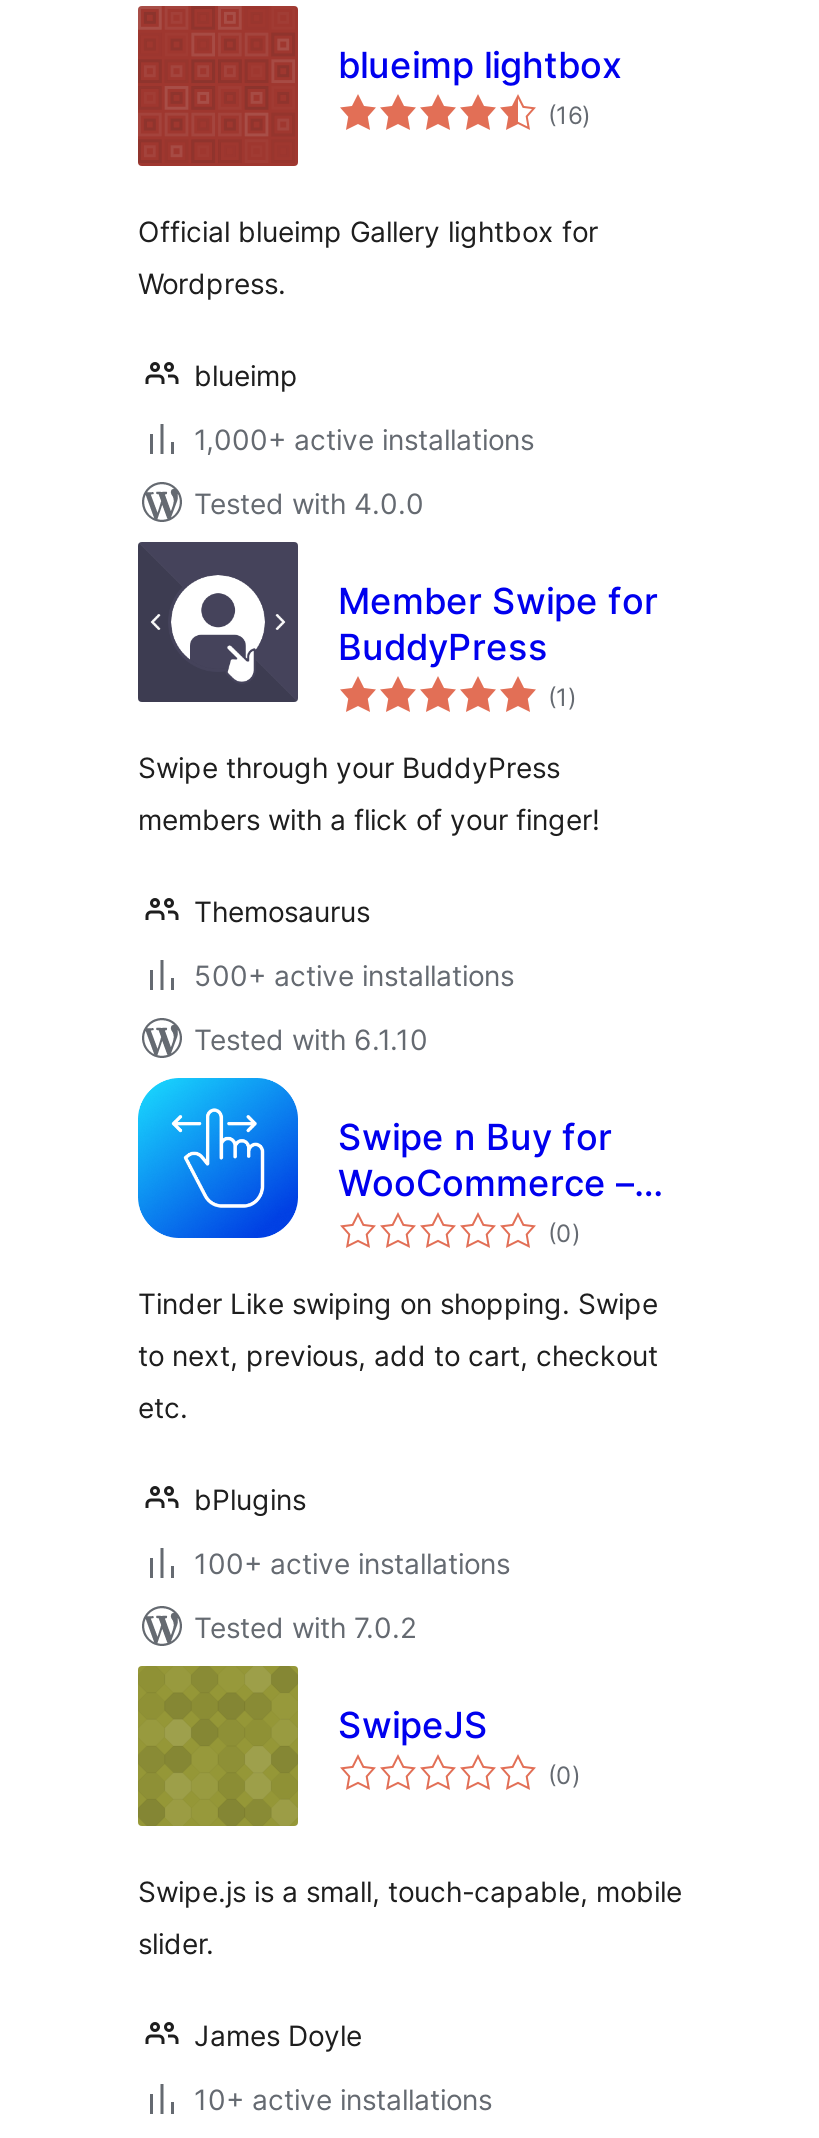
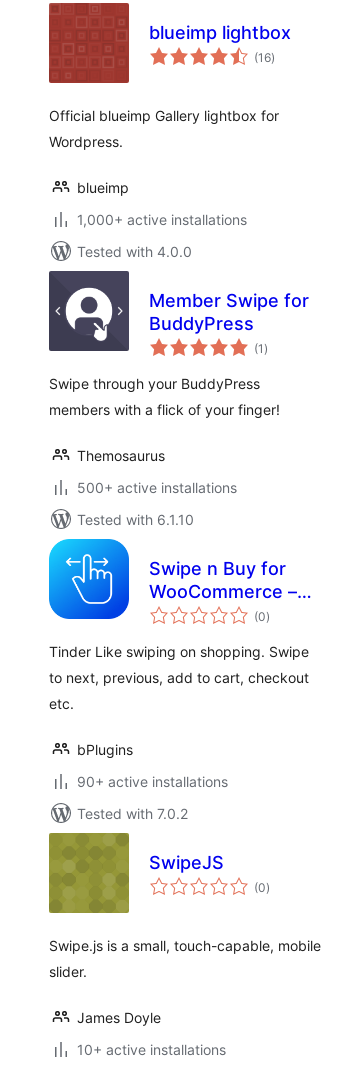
- 100+ active installations
+ 90+ active installations
